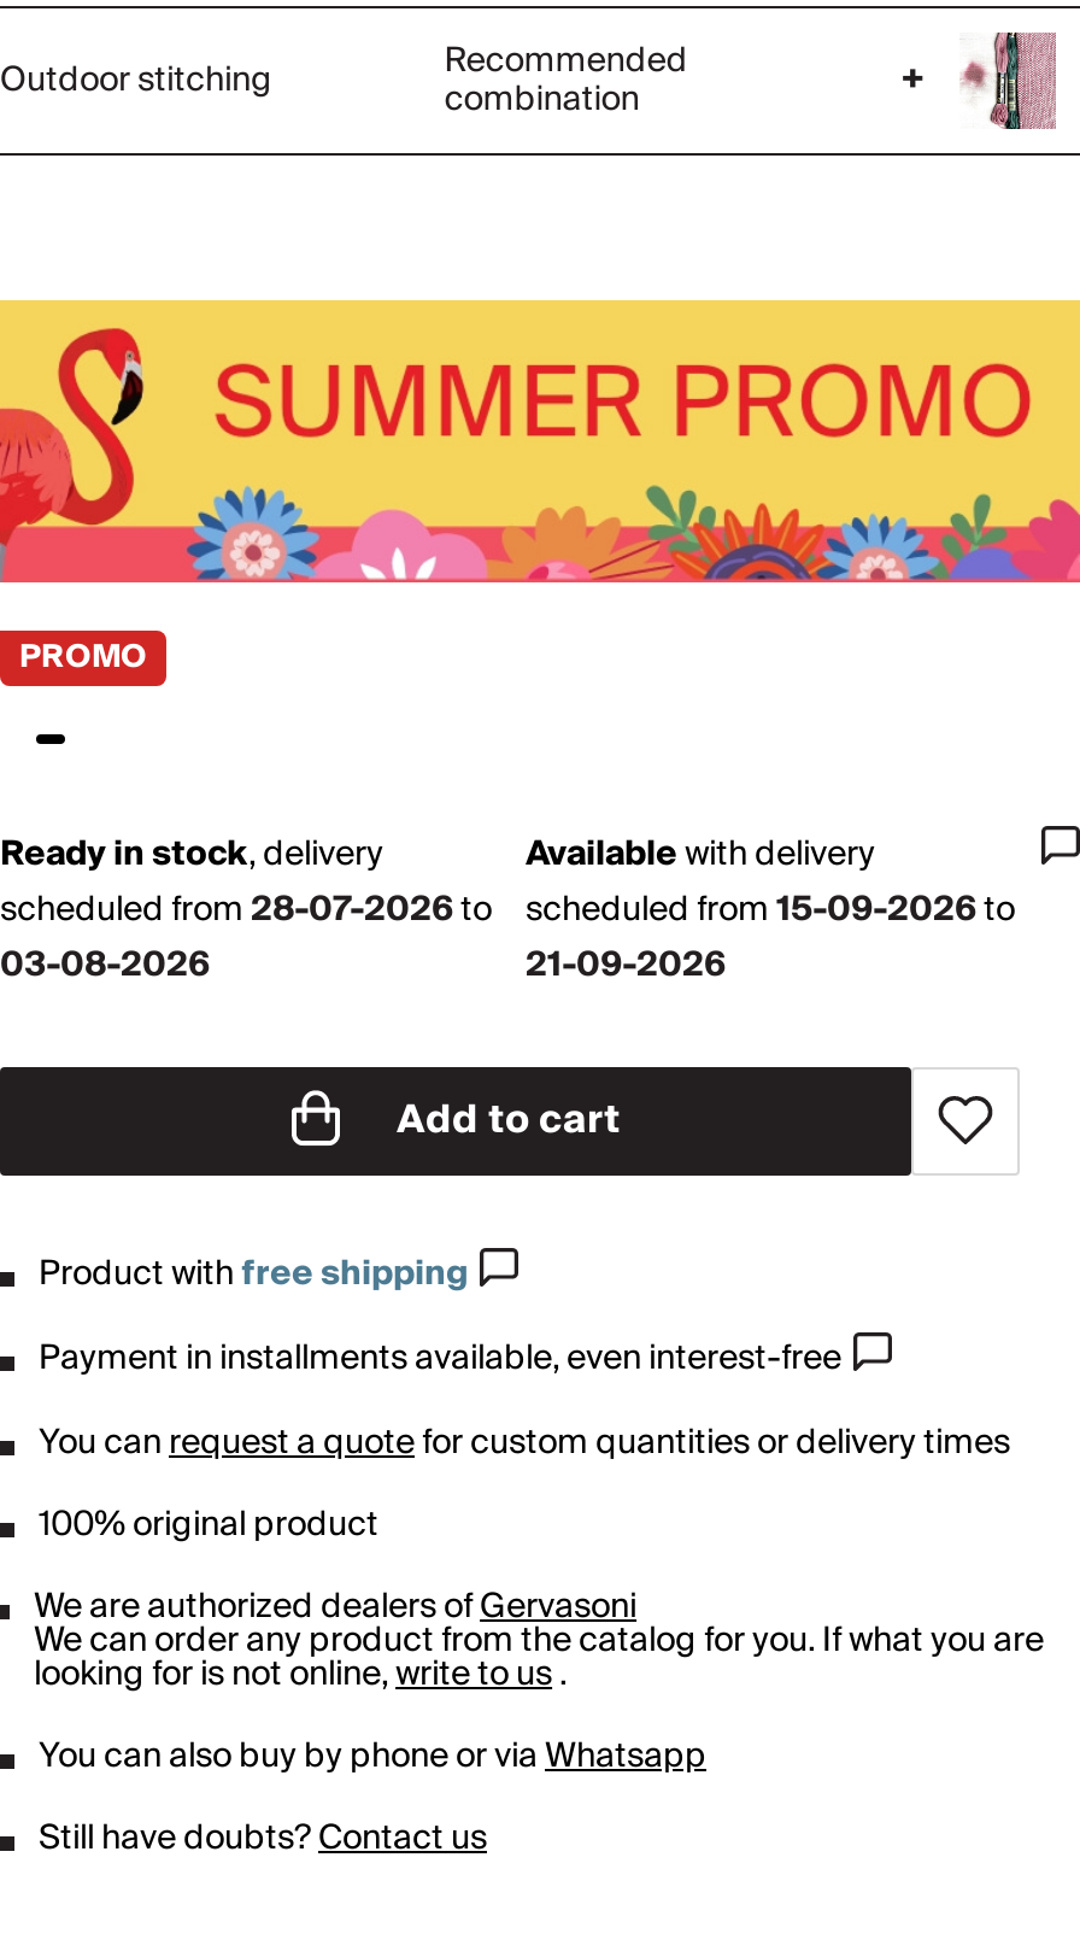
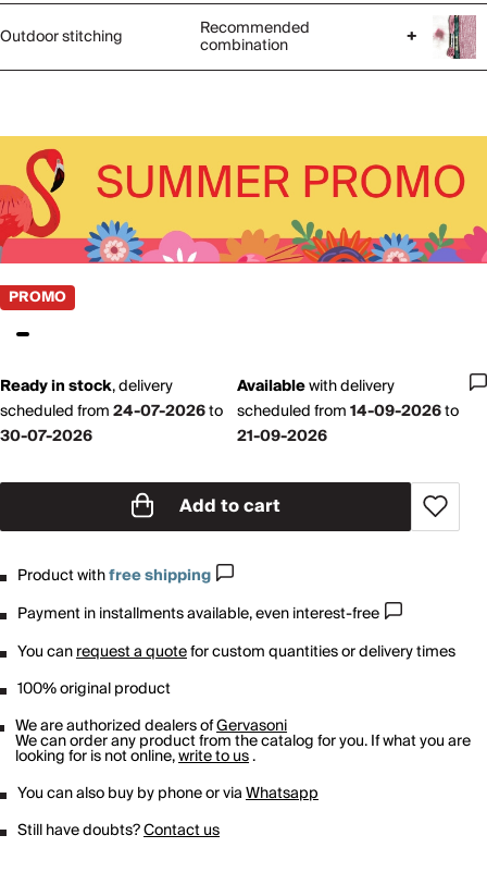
- scheduled from 28-07-2026to
+ scheduled from 24-07-2026to

- scheduled from15-09-2026to
+ scheduled from14-09-2026to

- 03-08-2026
+ 30-07-2026
